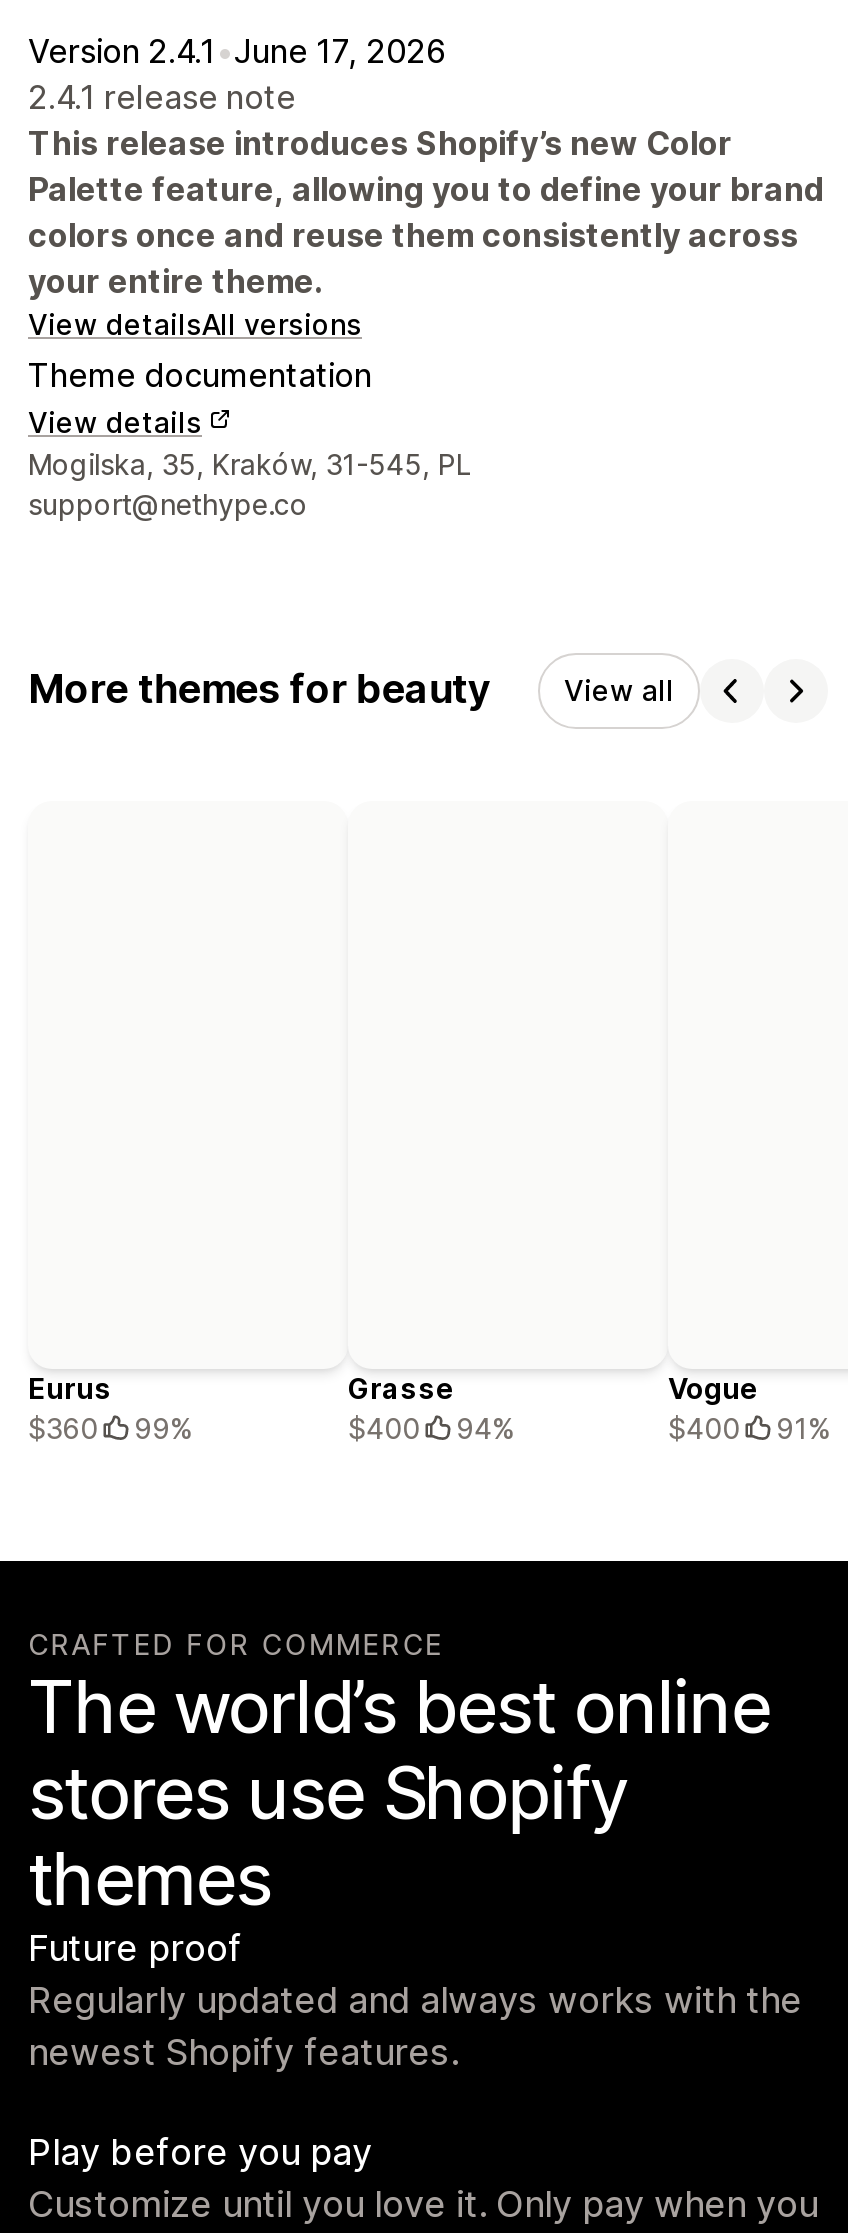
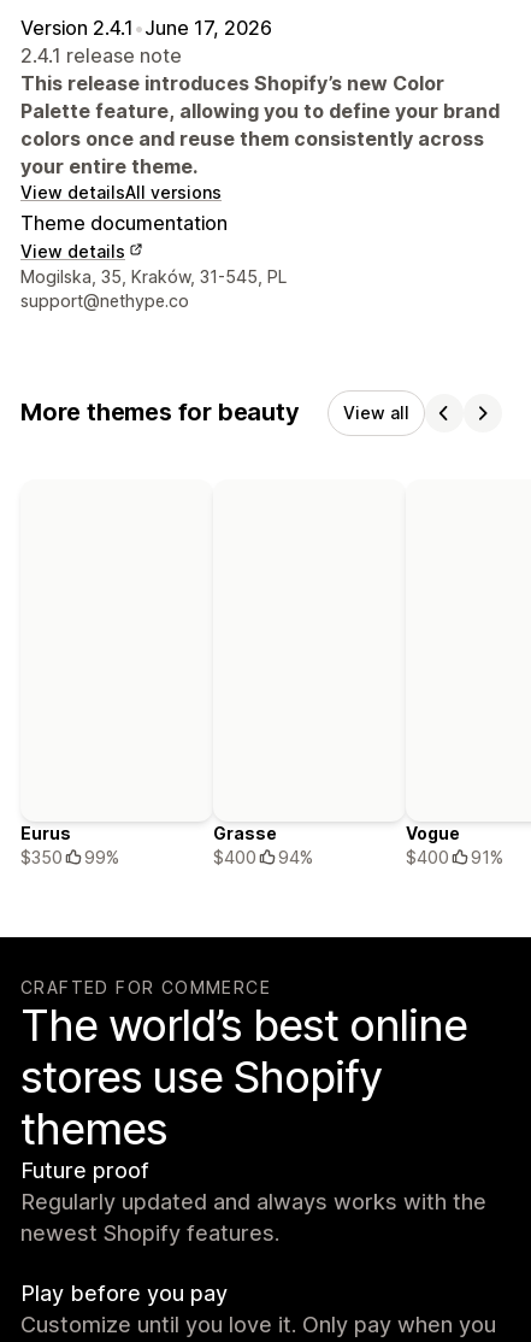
- $360 99%
+ $350 99%
